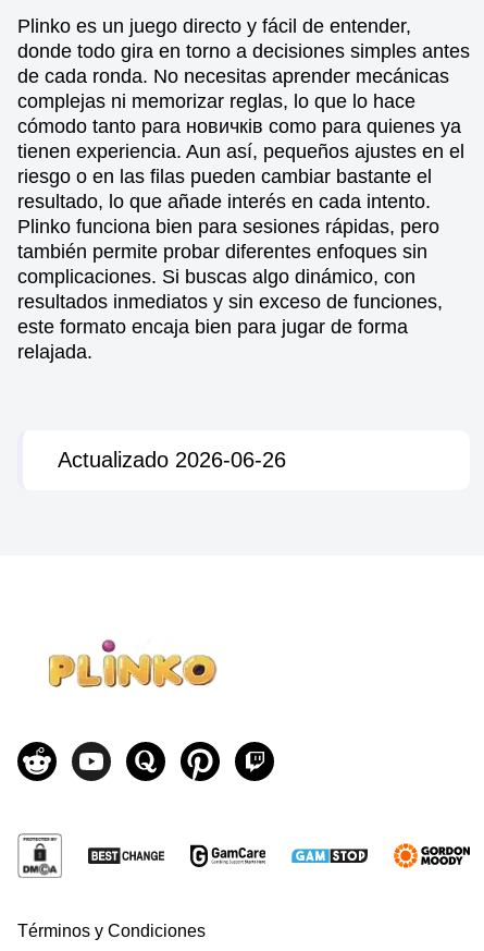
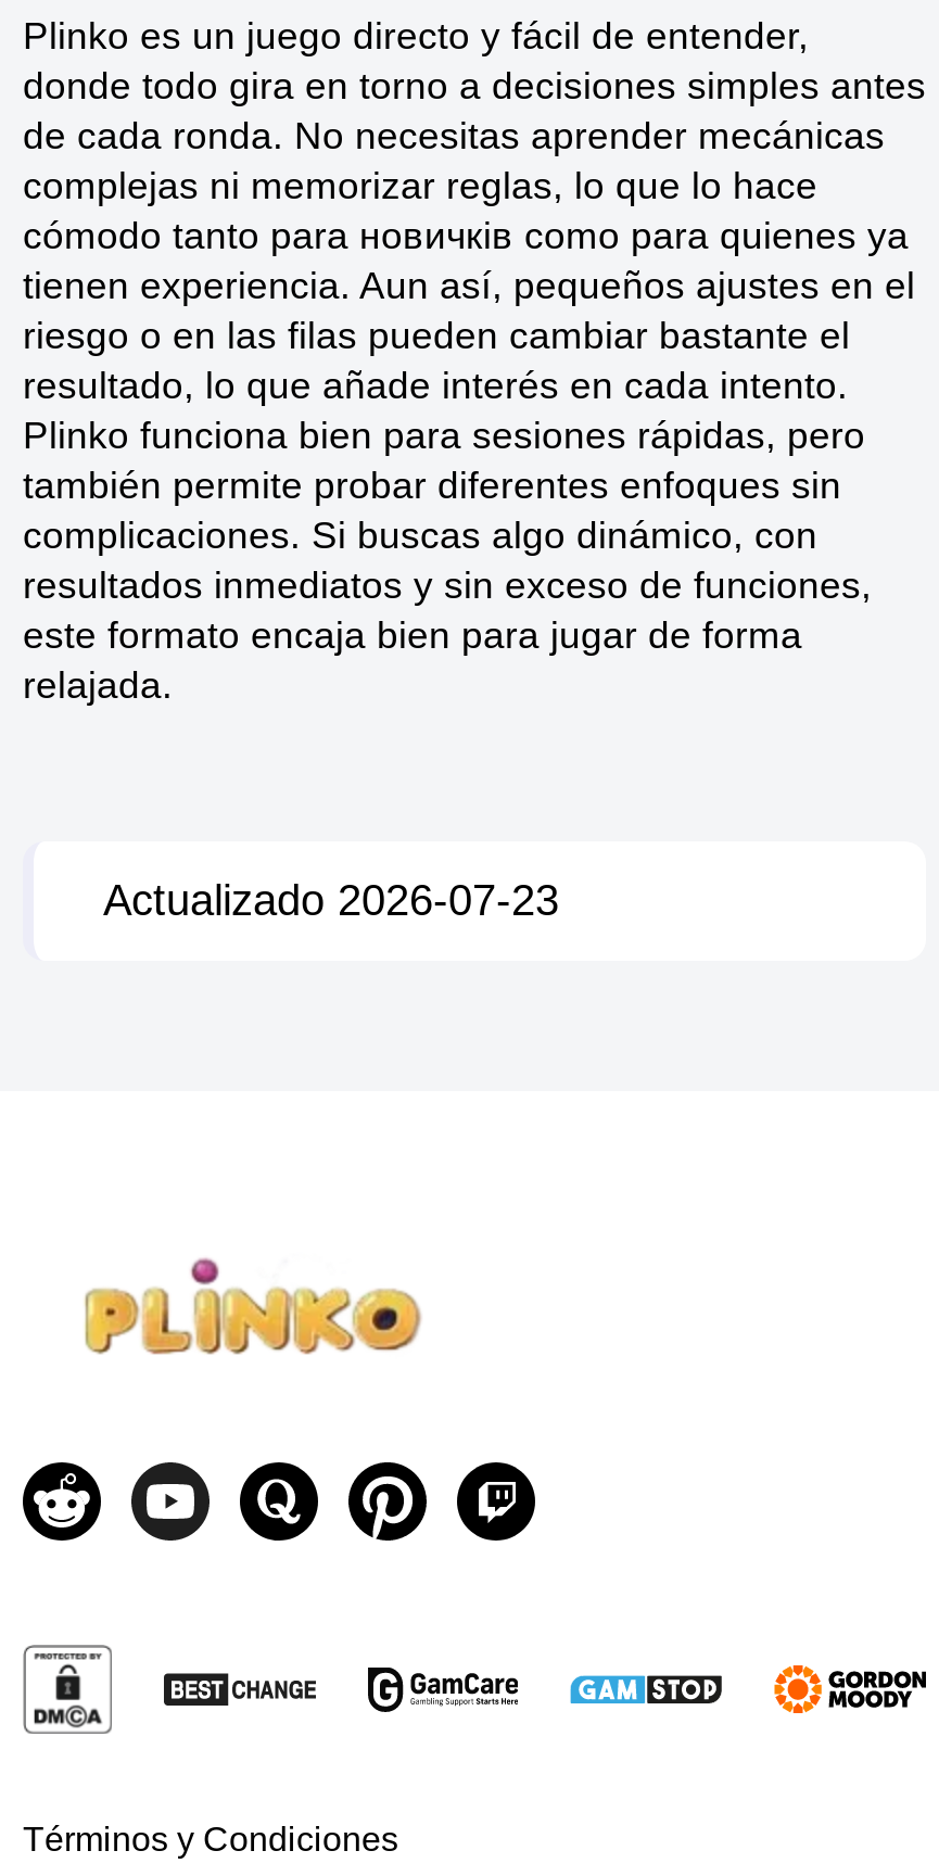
- Actualizado 2026-06-26
+ Actualizado 2026-07-23
